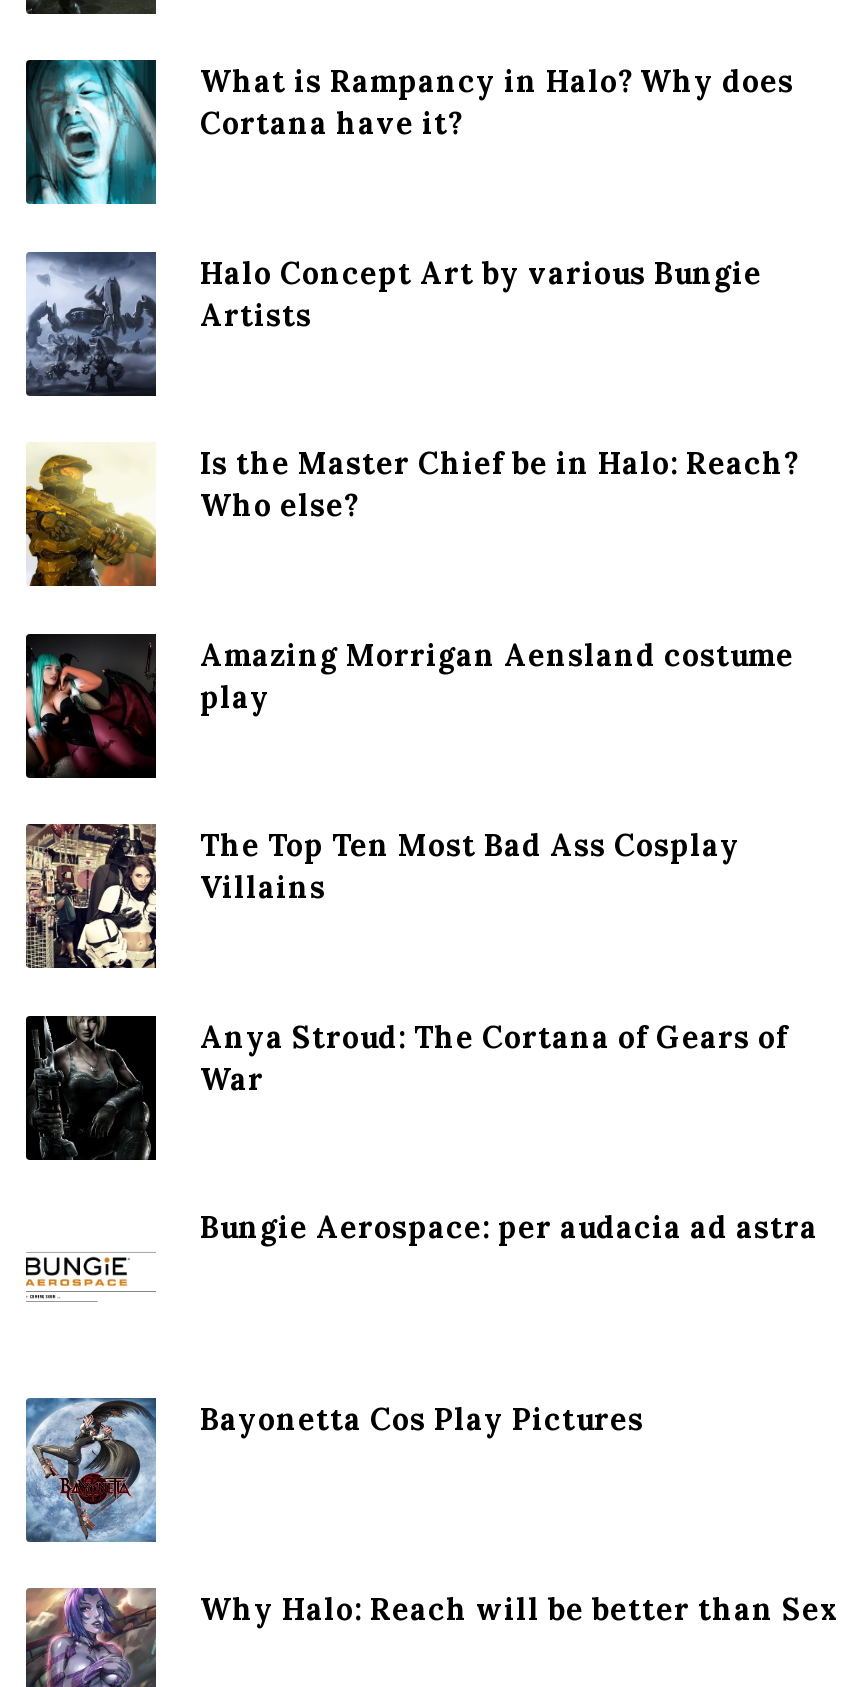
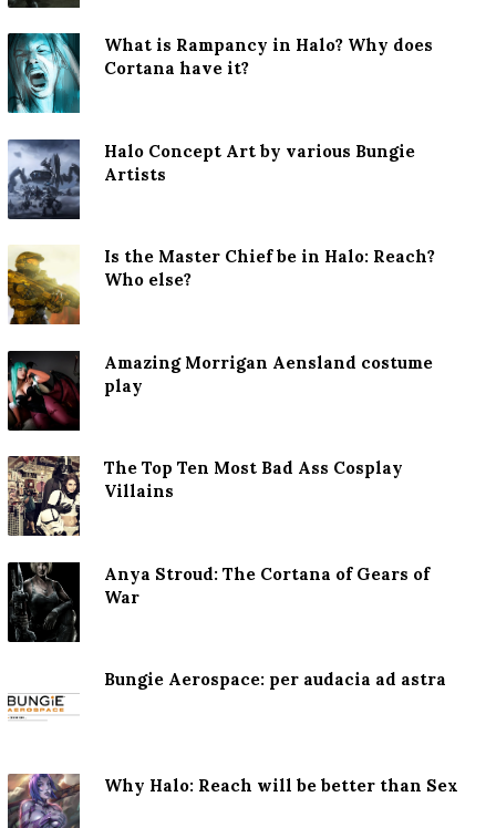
- [image]
- Bayonetta Cos Play Pictures
